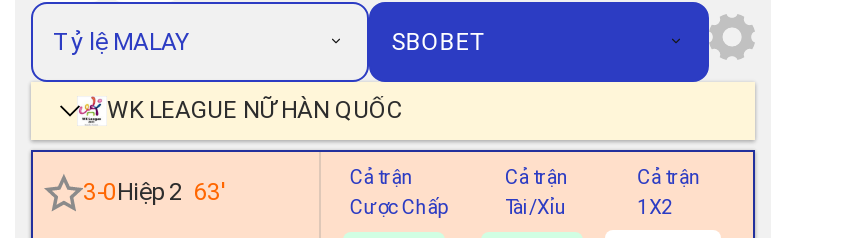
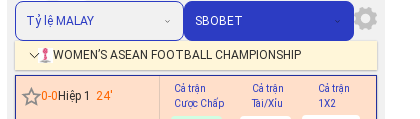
- WK LEAGUE NỮ HÀN QUỐC
+ WOMEN’S ASEAN FOOTBALL CHAMPIONSHIP

- 3-0Hiệp 2 63'
+ 0-0Hiệp 1 24'
